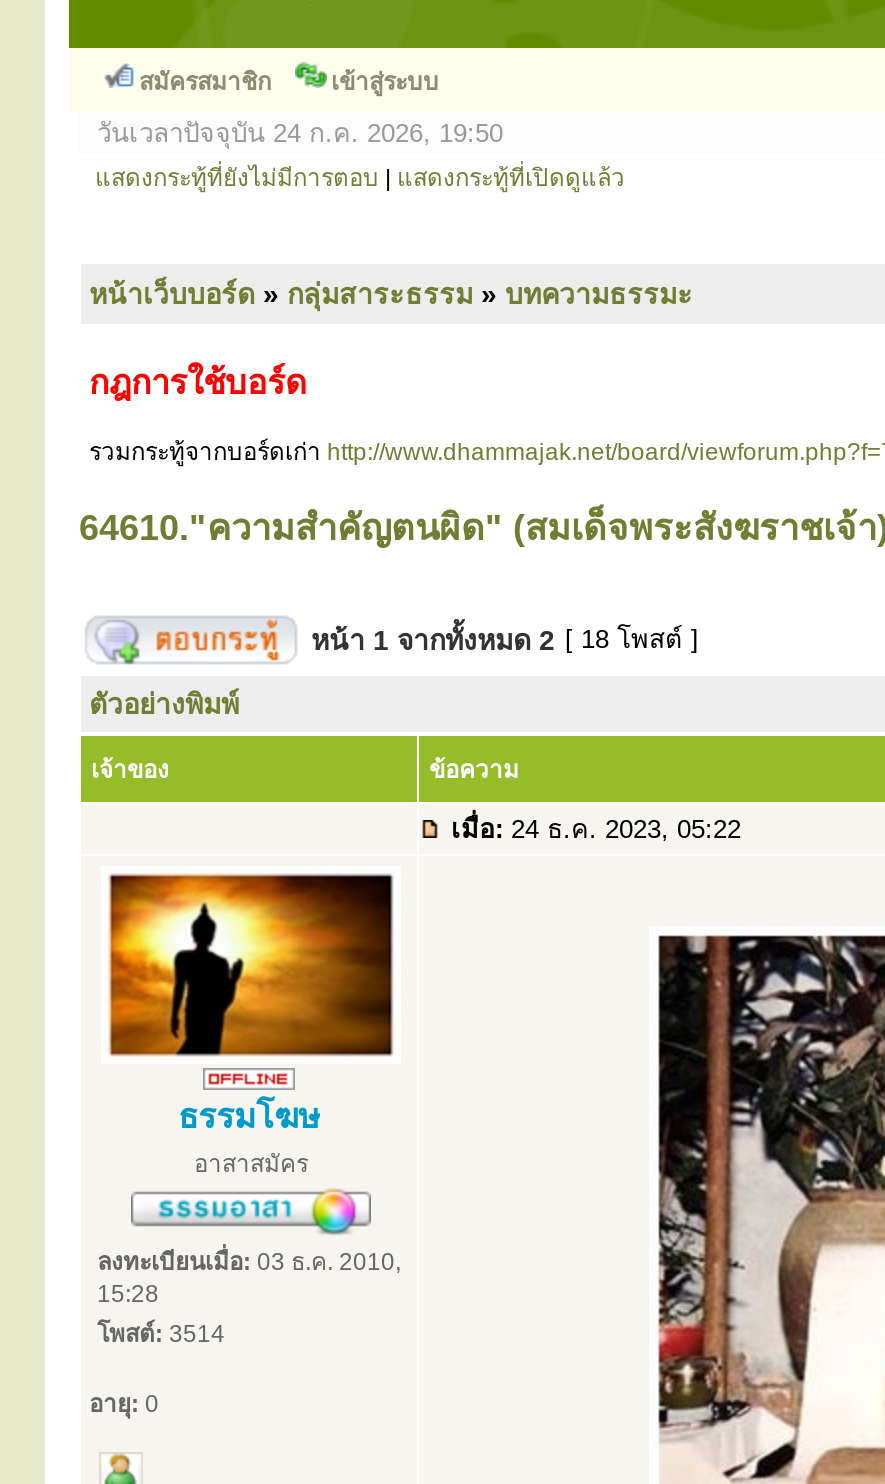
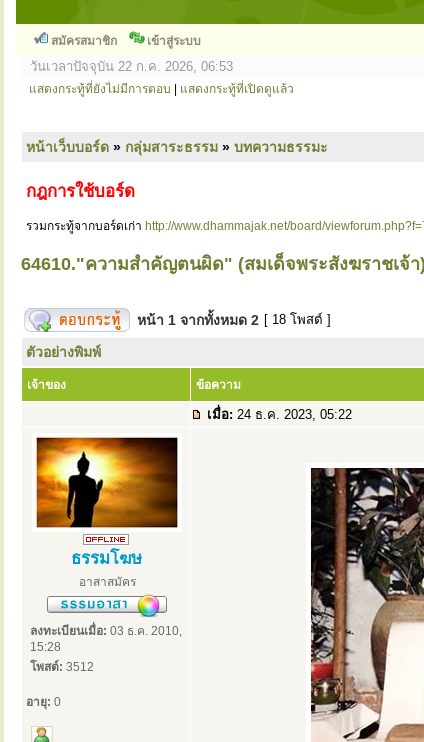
- วันเวลาปัจจุบัน 24 ก.ค. 2026, 19:50
+ วันเวลาปัจจุบัน 22 ก.ค. 2026, 06:53

- โพสต์: 3514
+ โพสต์: 3512
